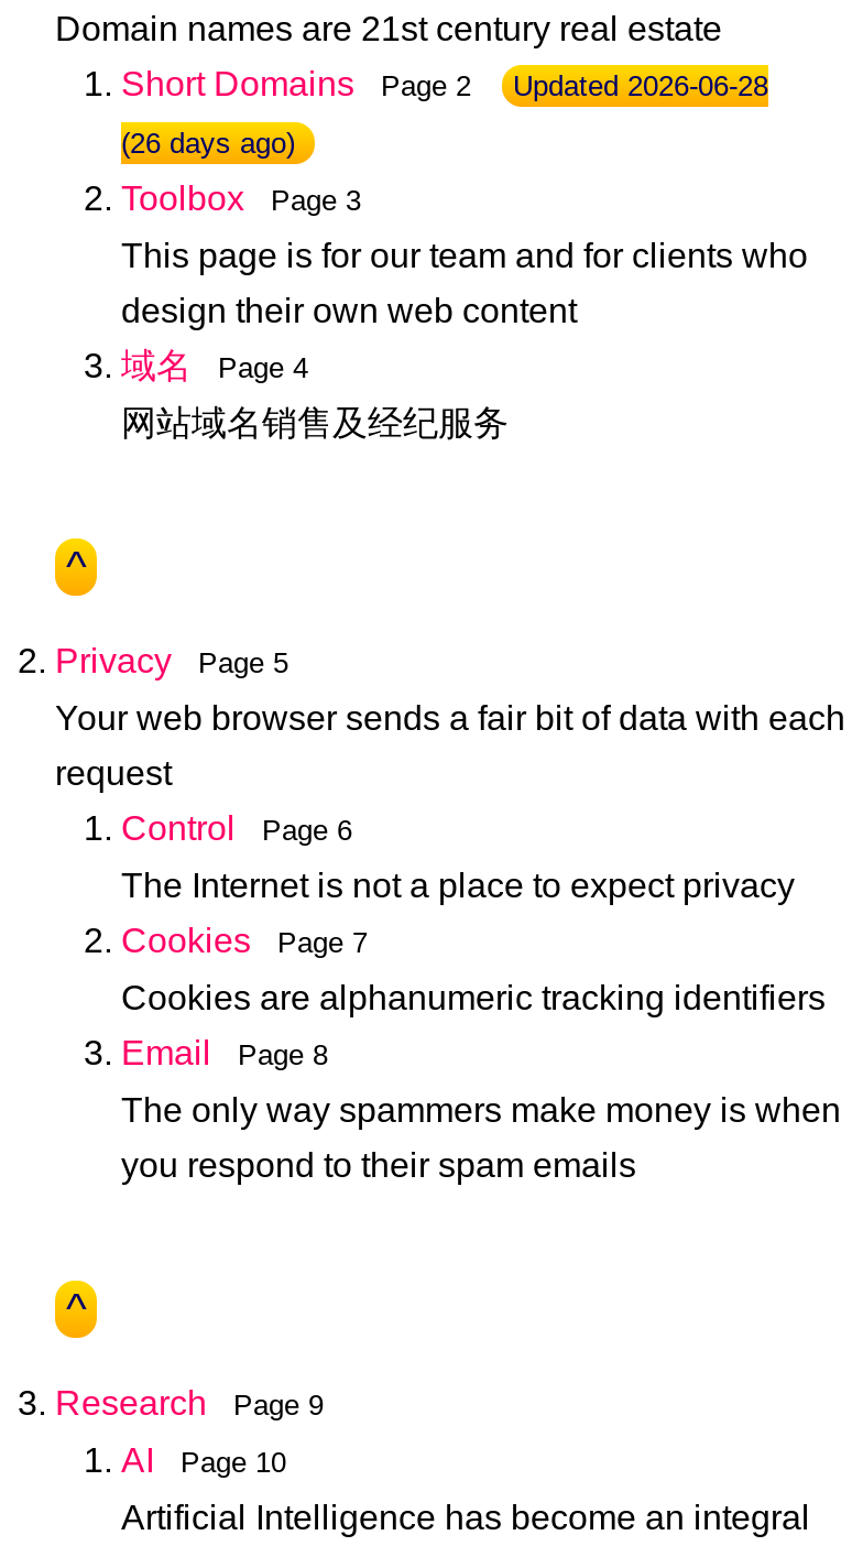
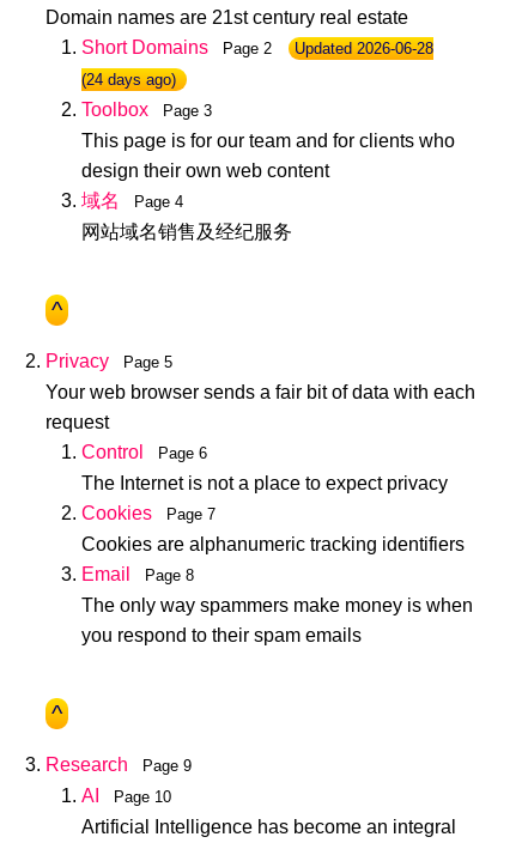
- (26 days ago)
+ (24 days ago)
